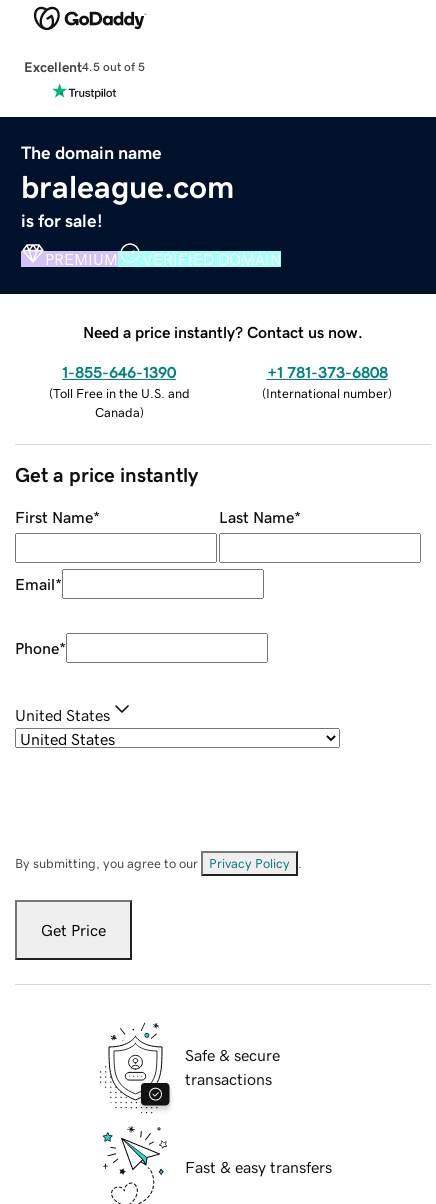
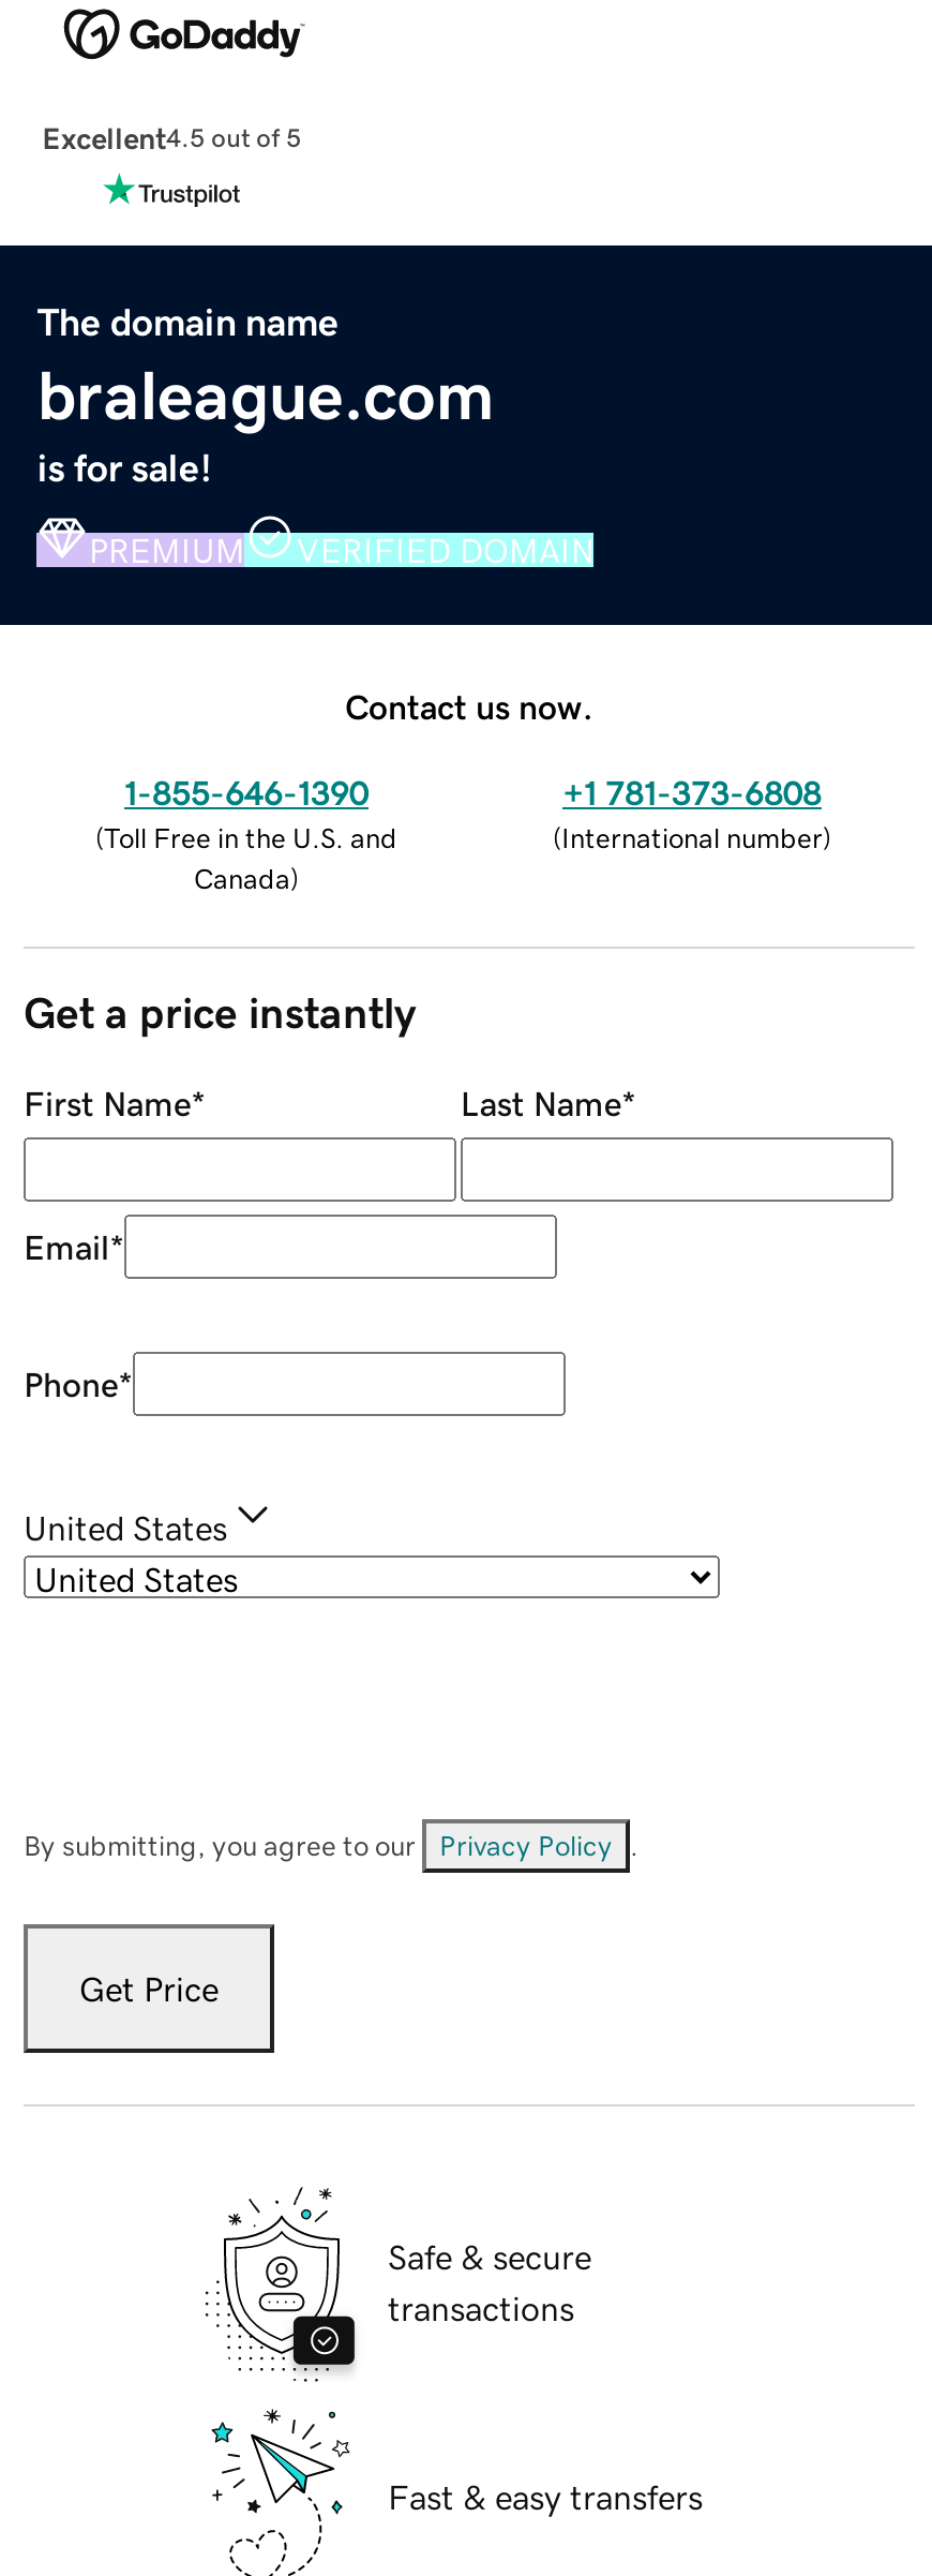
- Need a price instantly? Contact us now.
+ Contact us now.
